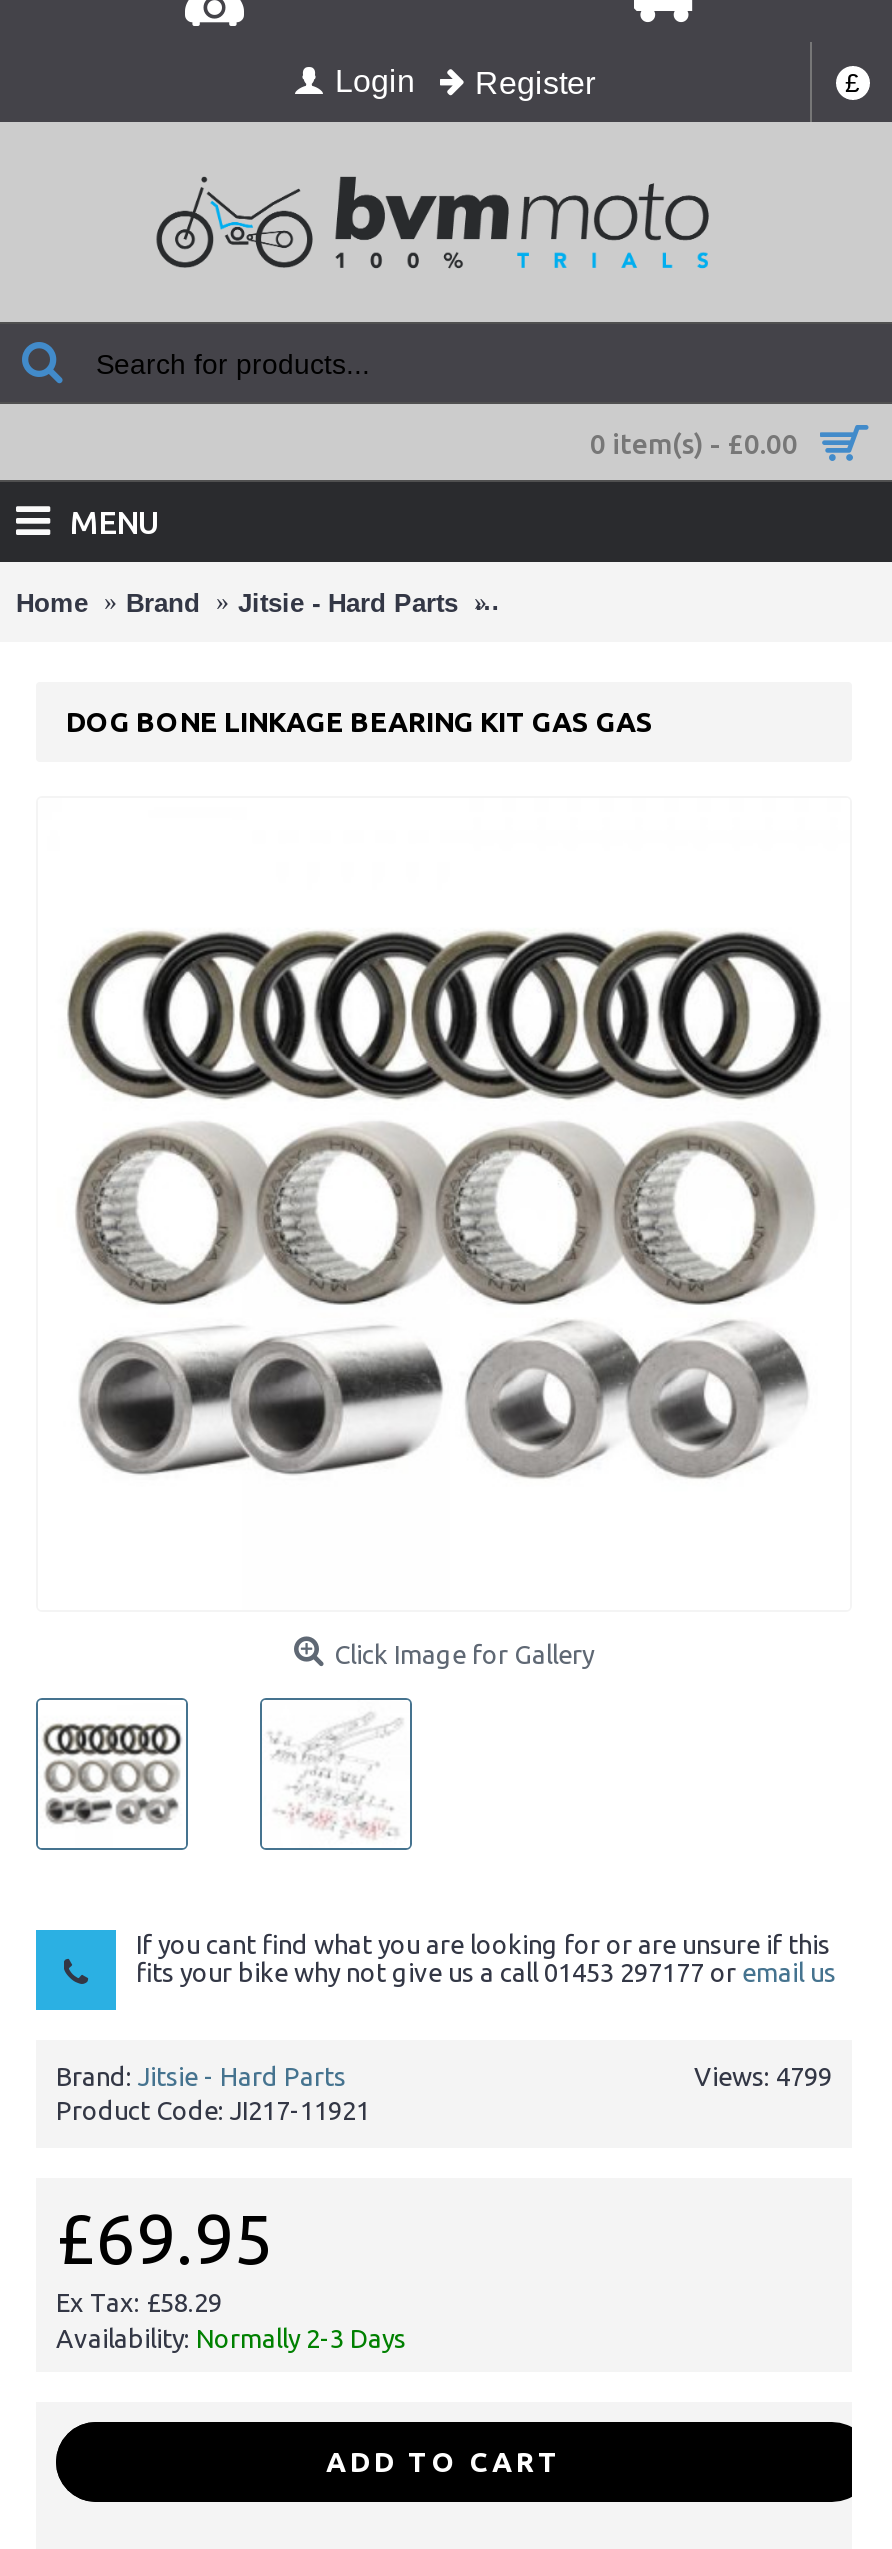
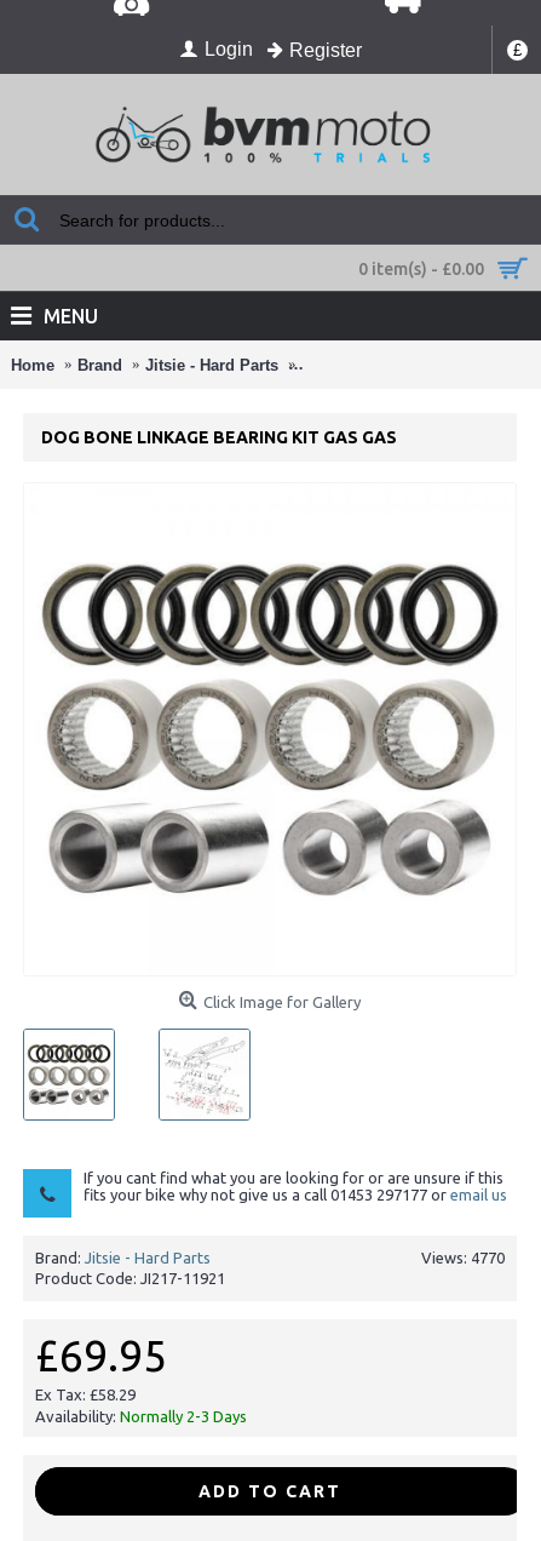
- Views: 4799
+ Views: 4770
